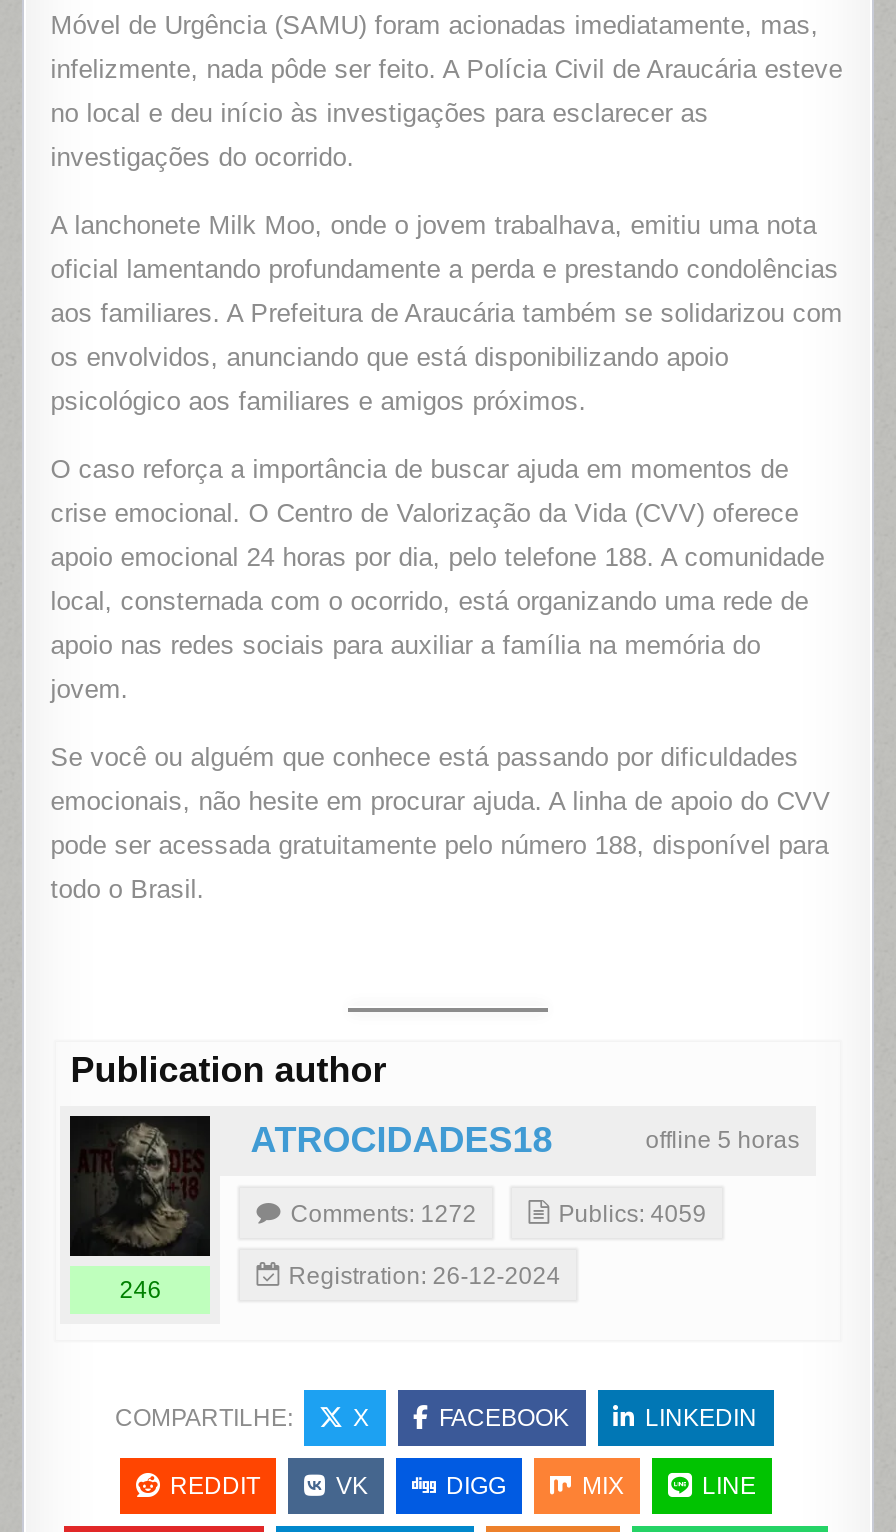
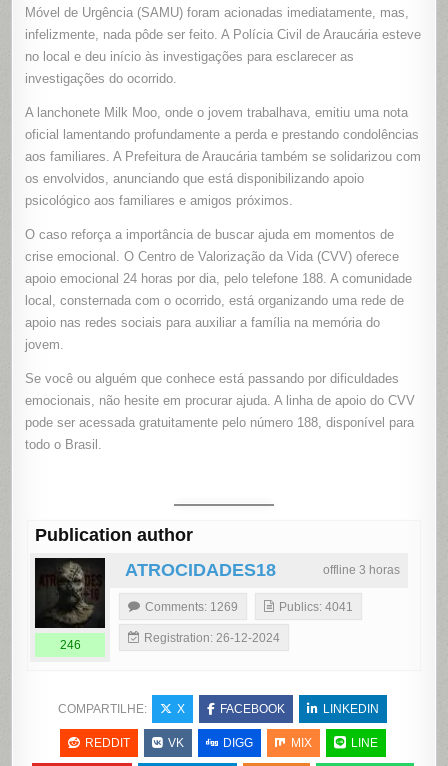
- offline 5 horas
+ offline 3 horas

- Comments: 1272
+ Comments: 1269

- Publics: 4059
+ Publics: 4041
